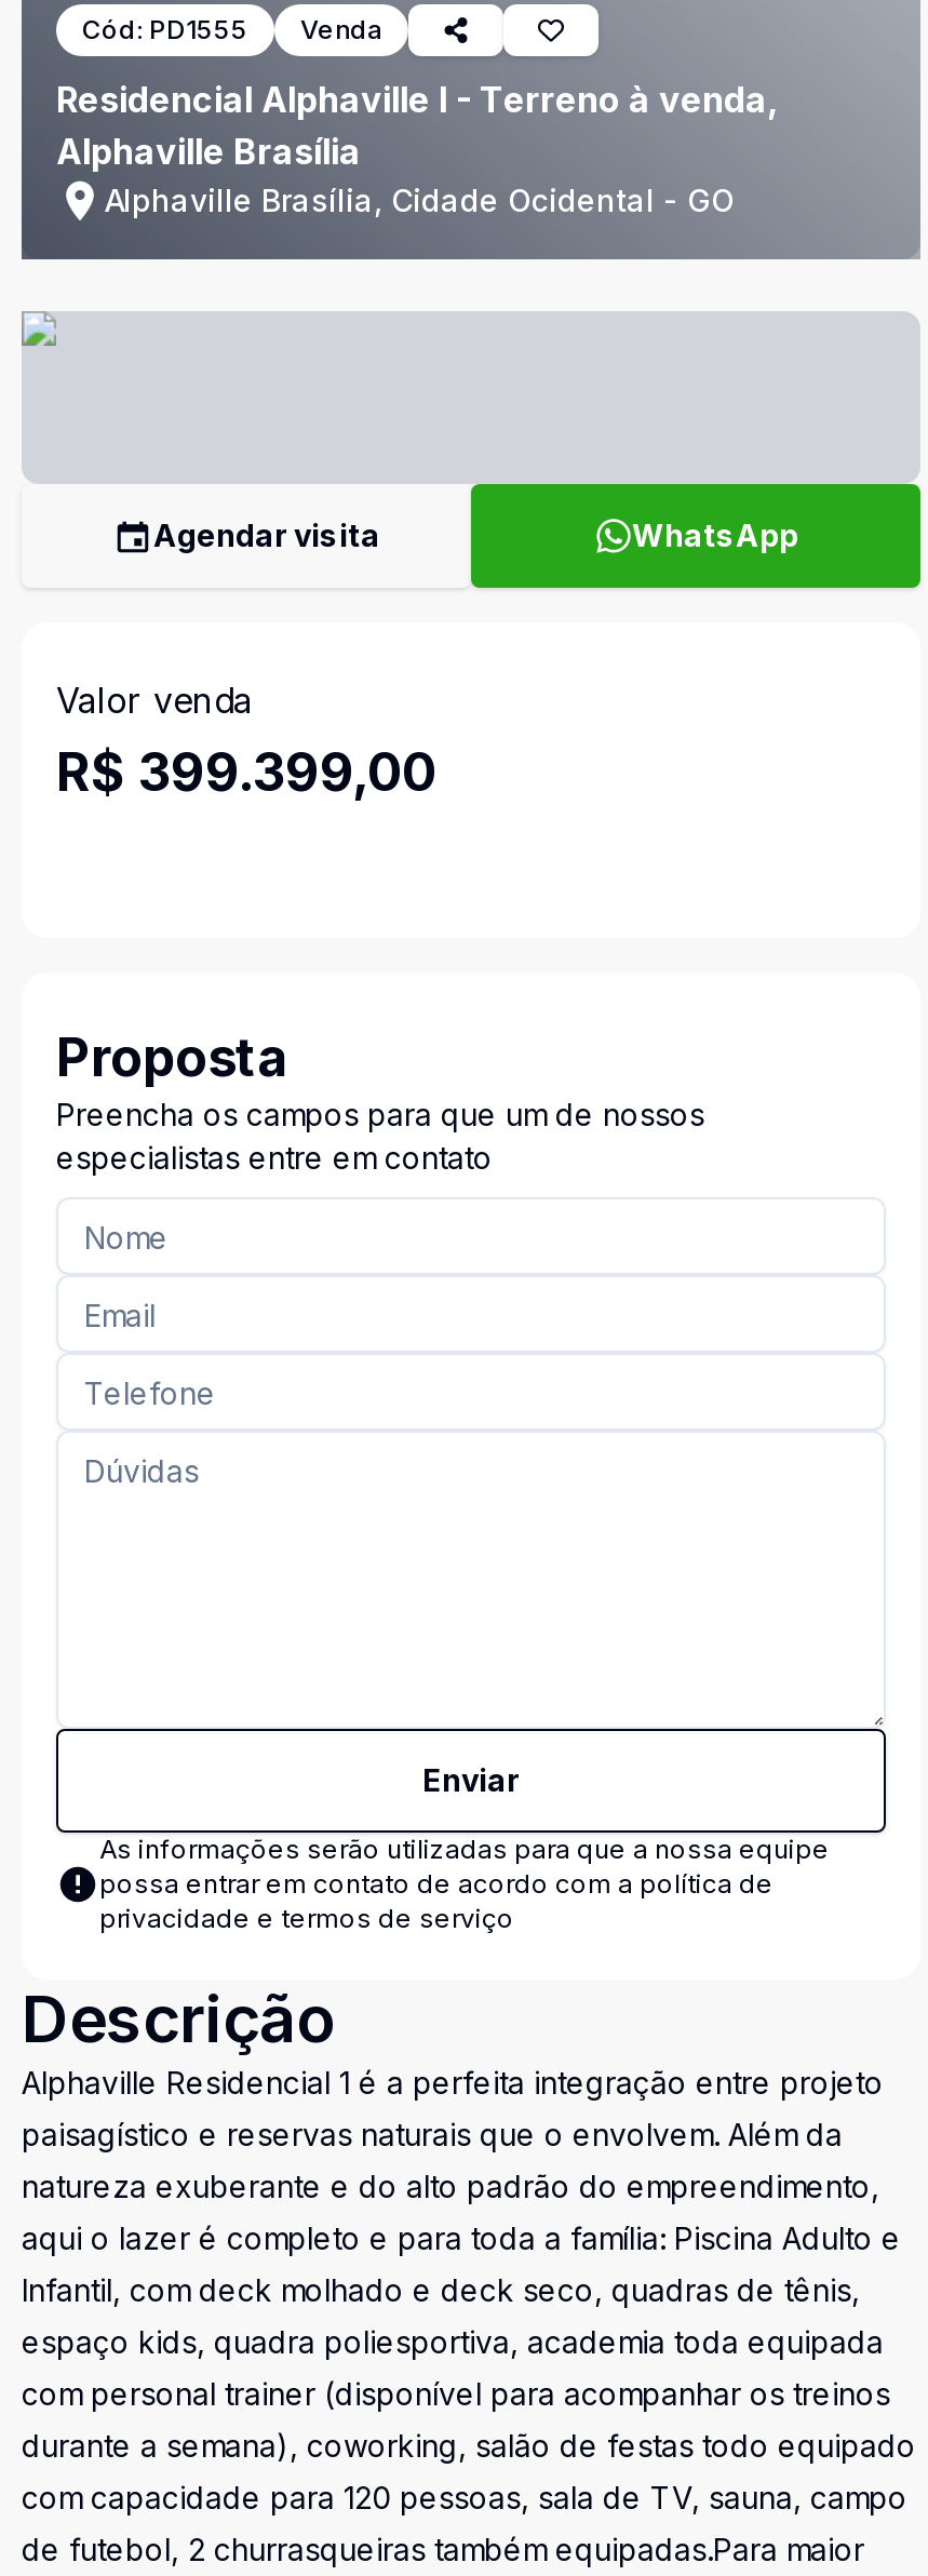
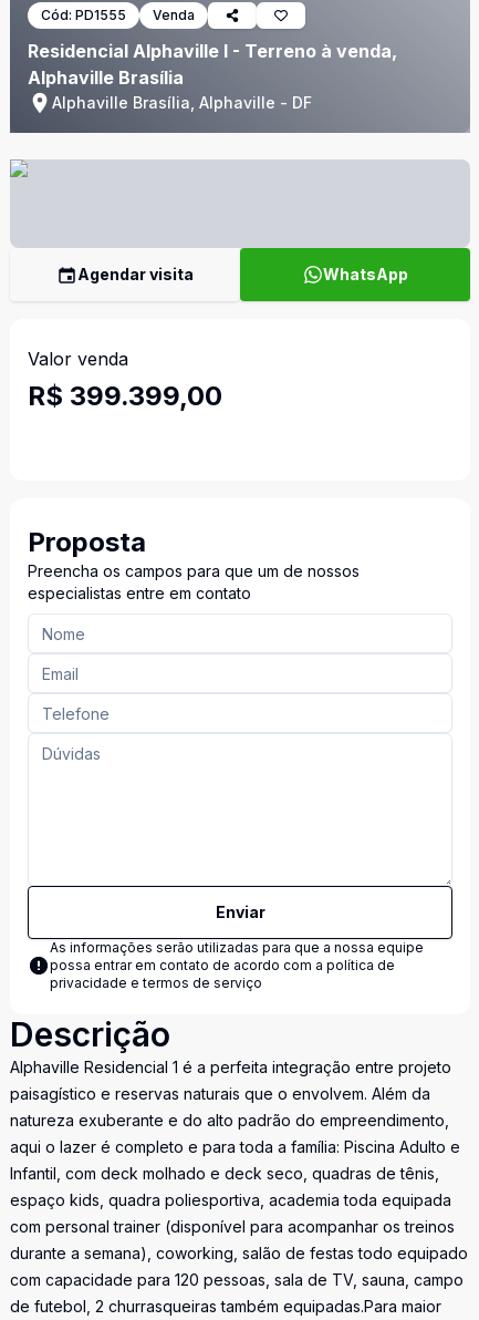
- Alphaville Brasília, Cidade Ocidental - GO
+ Alphaville Brasília, Alphaville - DF
